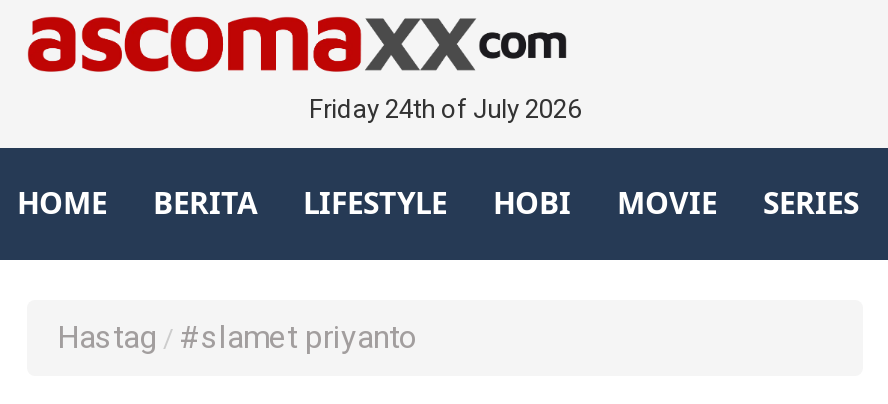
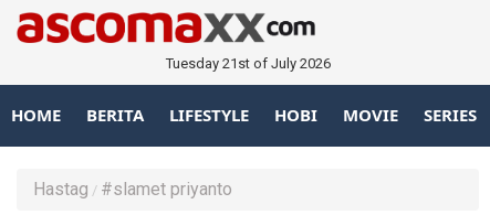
- Friday 24th of July 2026
+ Tuesday 21st of July 2026
